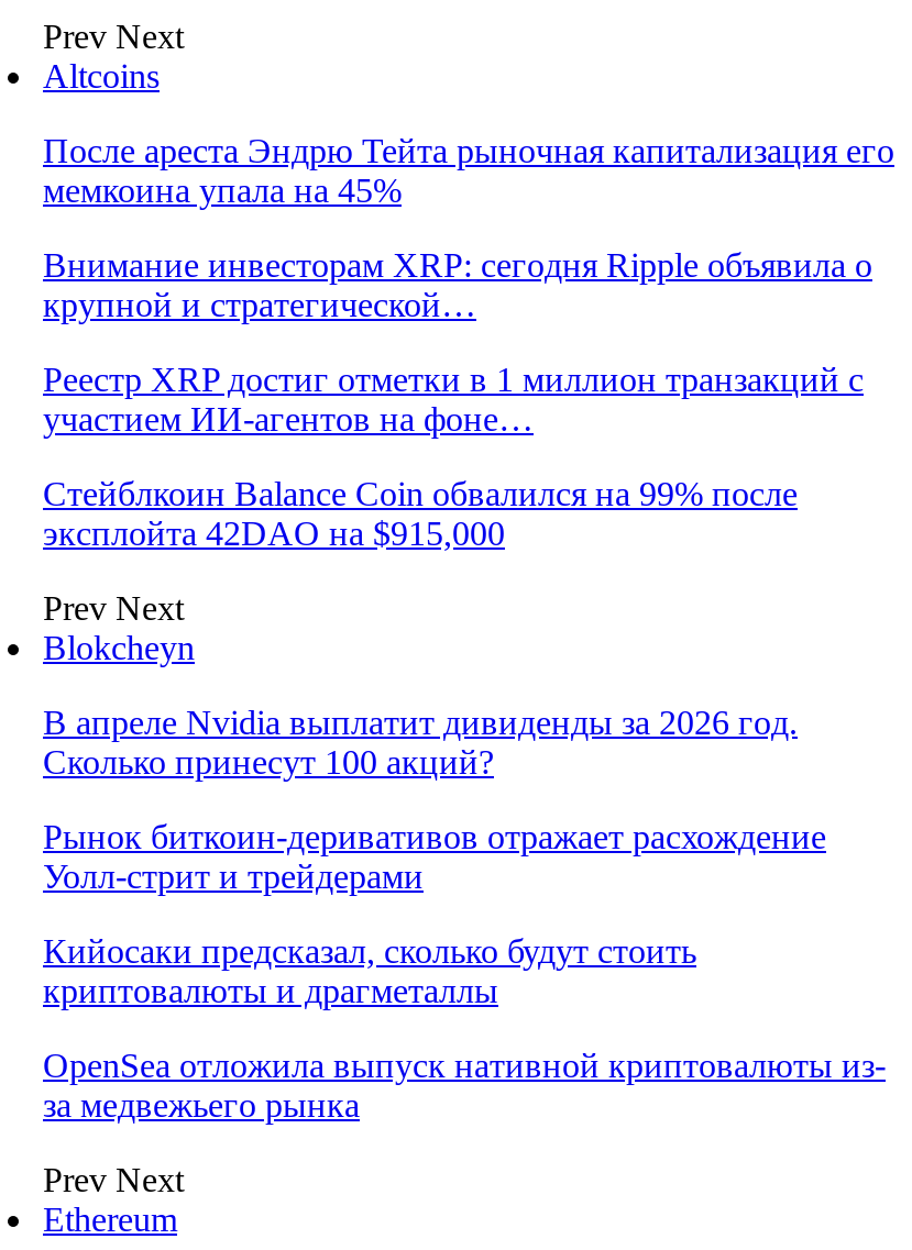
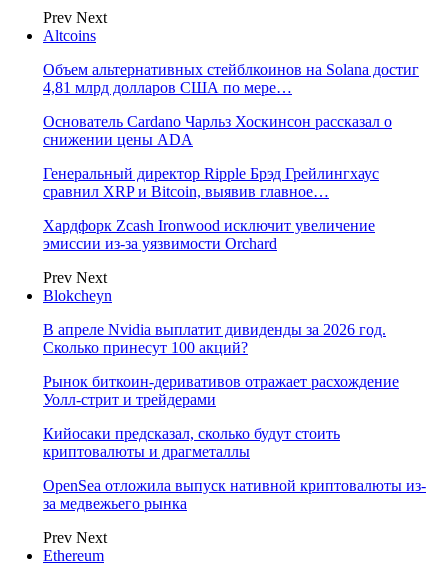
- После ареста Эндрю Тейта рыночная капитализация его
- мемкоина упала на 45%
+ Объем альтернативных стейблкоинов на Solana достиг
+ 4,81 млрд долларов США по мере…

- Внимание инвесторам XRP: сегодня Ripple объявила о
- крупной и стратегической…
+ Основатель Cardano Чарльз Хоскинсон рассказал о
+ снижении цены ADA

- Реестр XRP достиг отметки в 1 миллион транзакций с
- участием ИИ-агентов на фоне…
+ Генеральный директор Ripple Брэд Грейлингхаус
+ сравнил XRP и Bitcoin, выявив главное…

- Стейблкоин Balance Coin обвалился на 99% после
- эксплойта 42DAO на $915,000
+ Хардфорк Zcash Ironwood исключит увеличение
+ эмиссии из-за уязвимости Orchard
